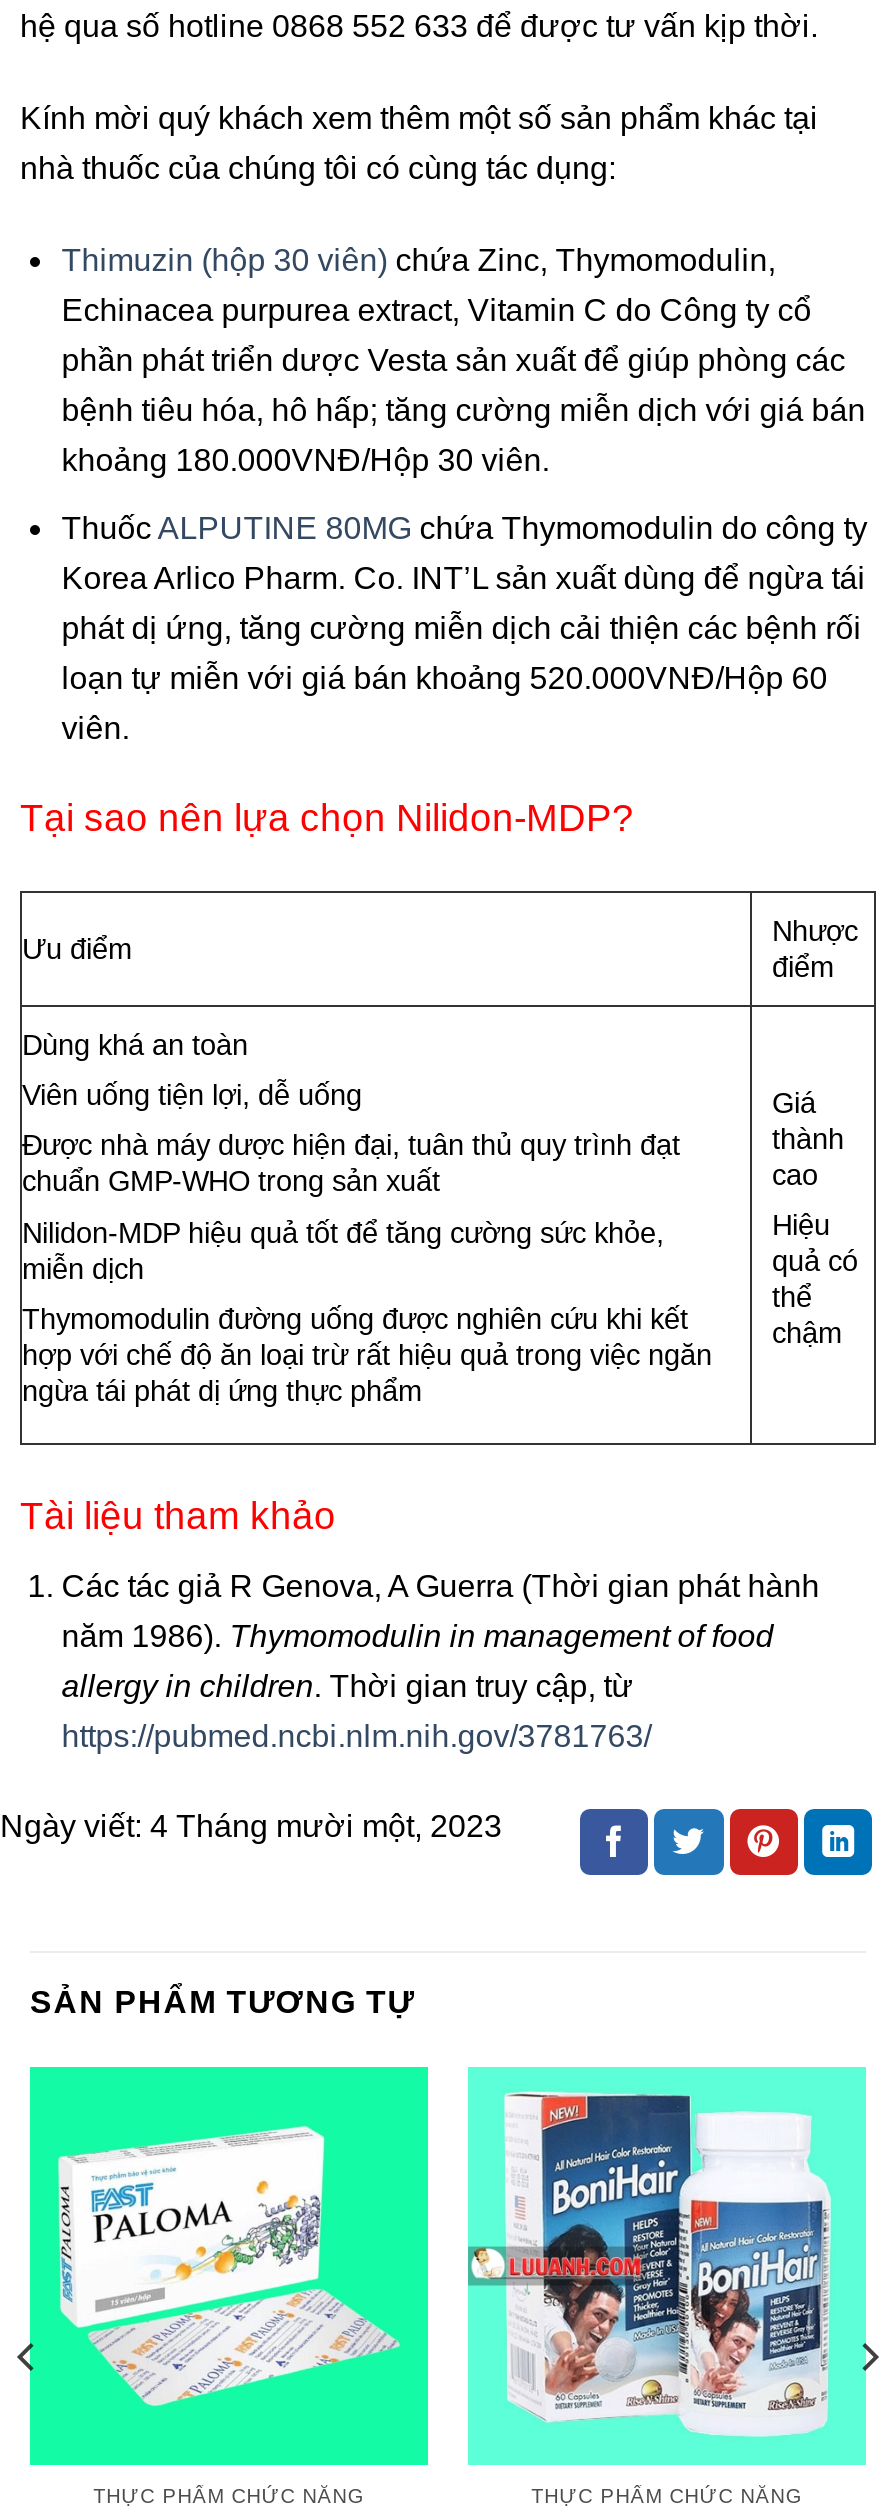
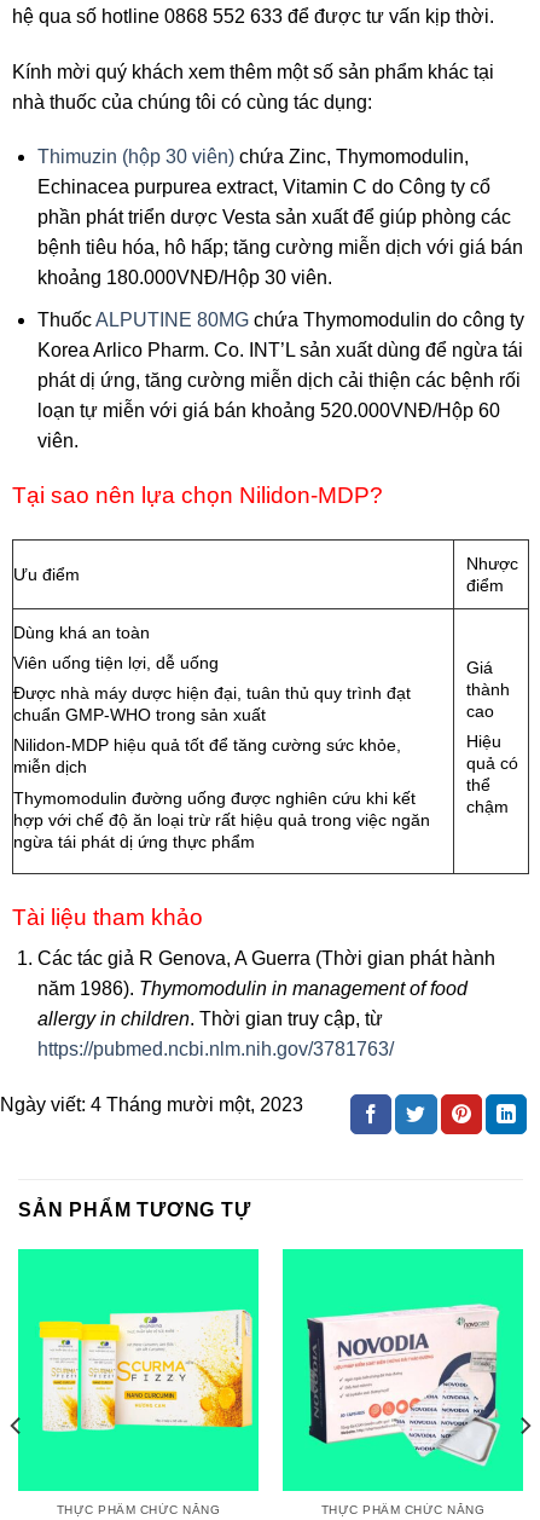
- [image]
+ [image]

- [image]
+ [image]
